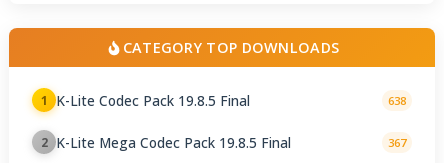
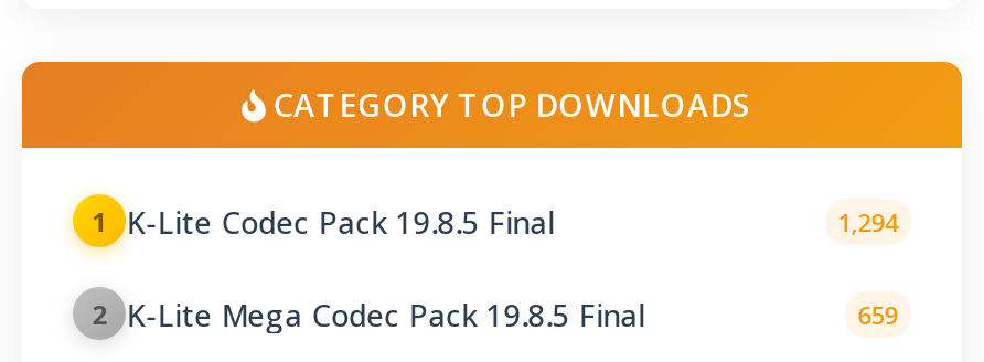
- 638
+ 1,294

- 367
+ 659
